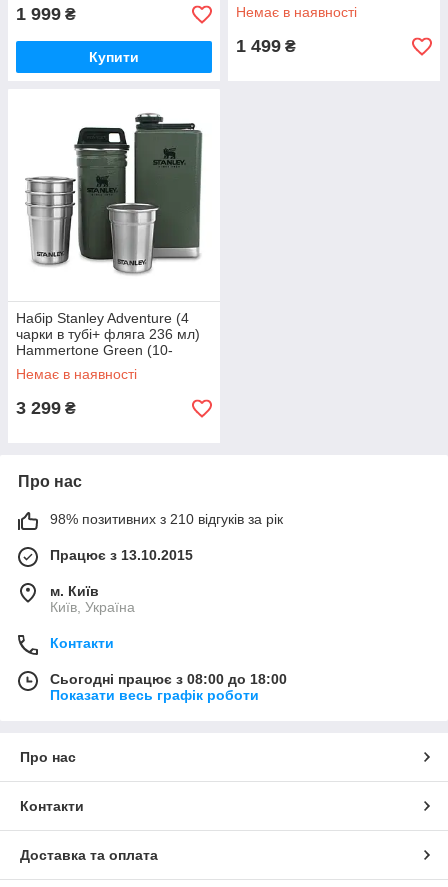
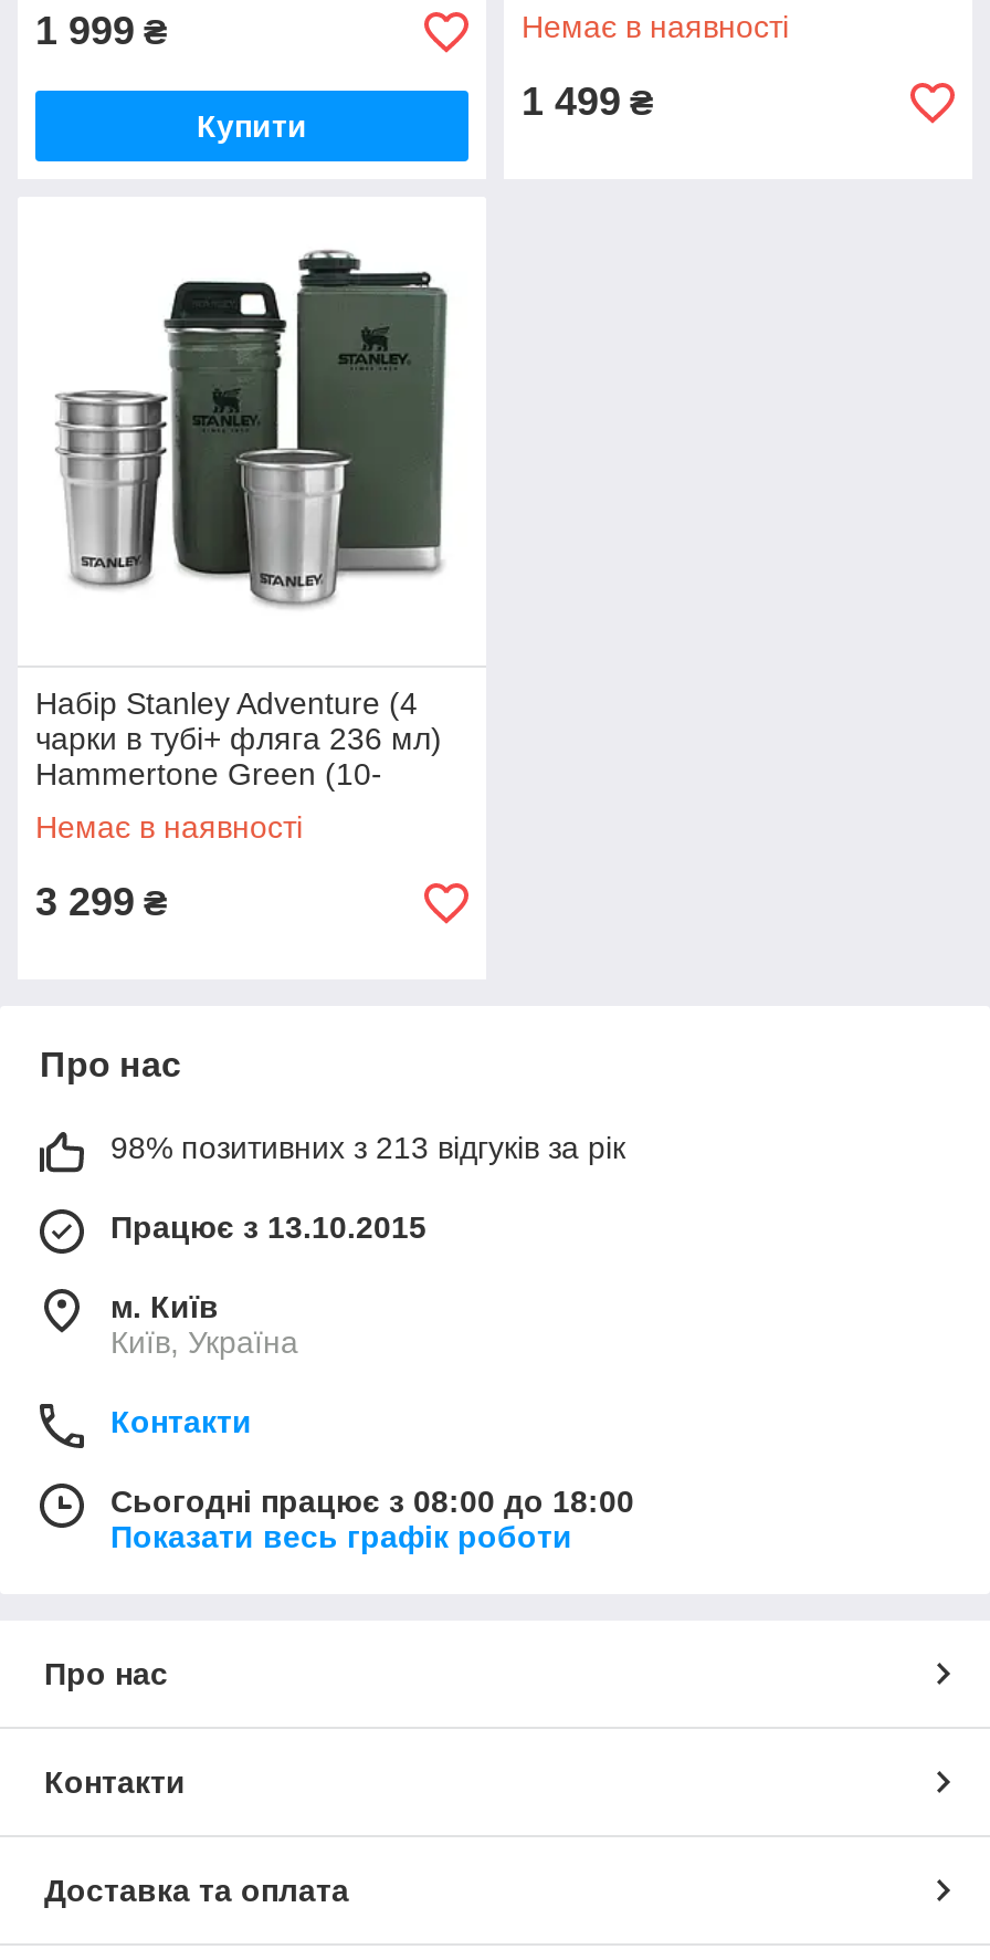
- 98% позитивних з 210 відгуків за рік
+ 98% позитивних з 213 відгуків за рік
